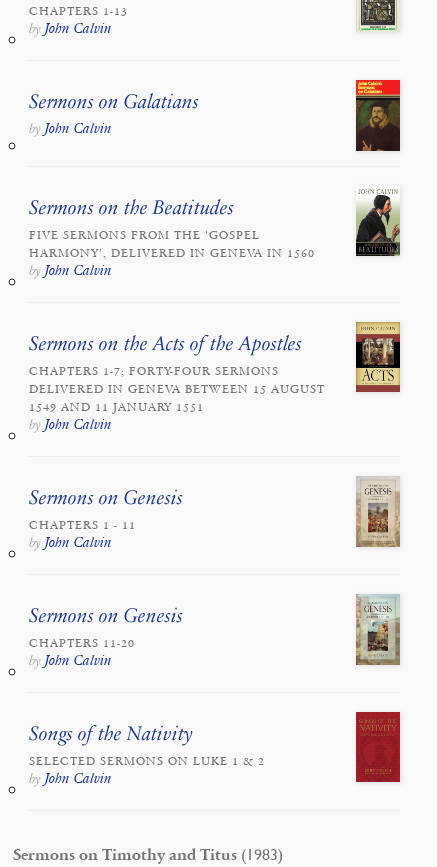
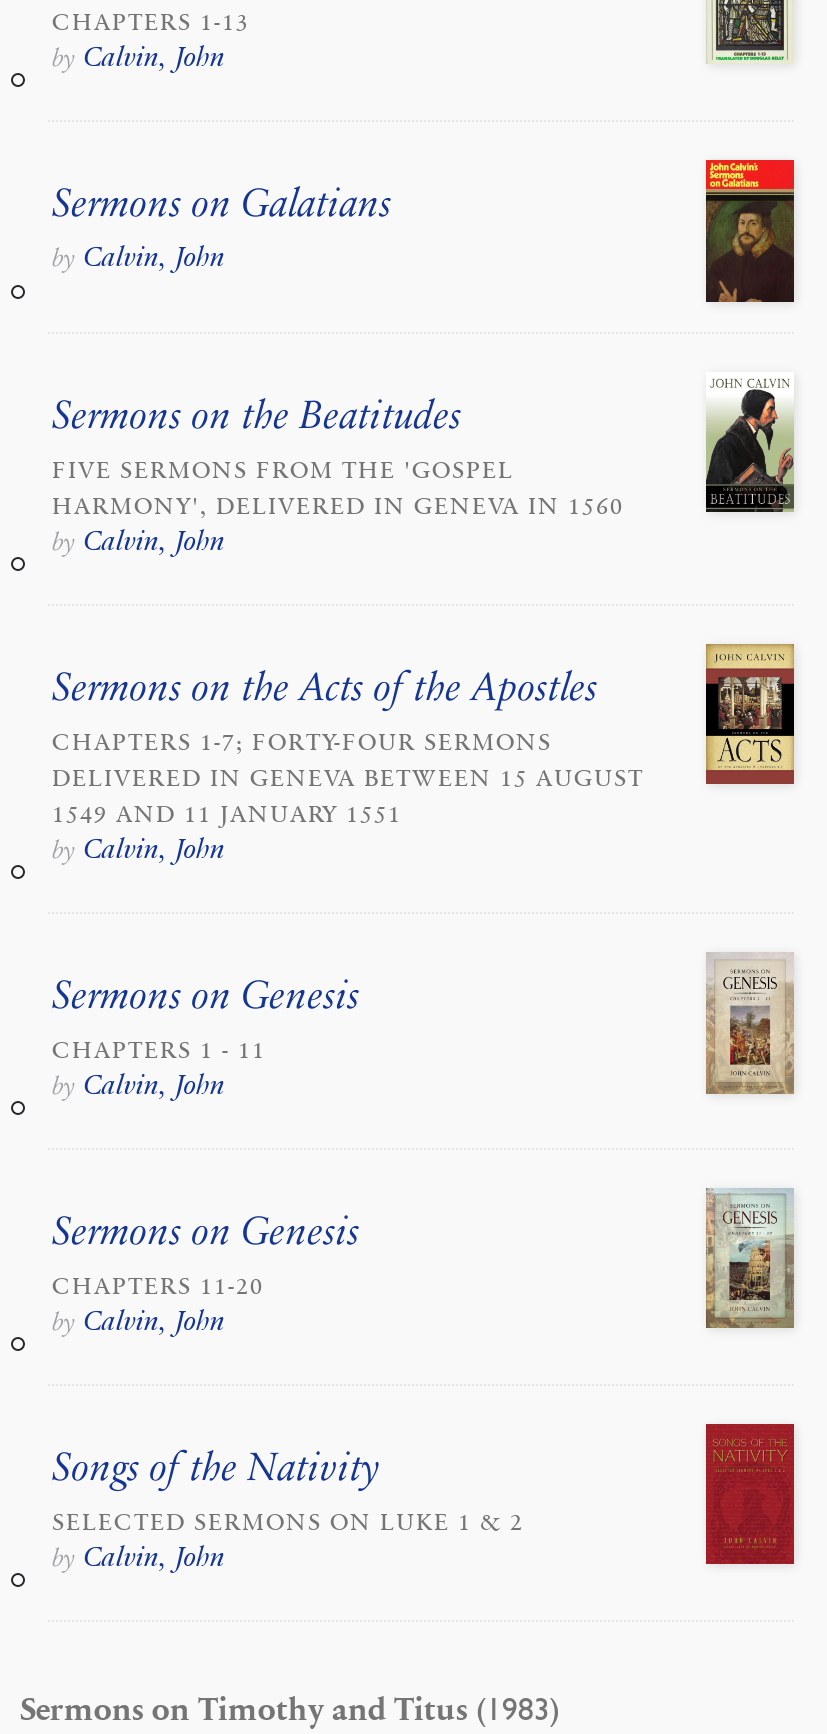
- by John Calvin
+ by Calvin, John

- by John Calvin
+ by Calvin, John

- by John Calvin
+ by Calvin, John

- by John Calvin
+ by Calvin, John

- by John Calvin
+ by Calvin, John

- by John Calvin
+ by Calvin, John

- by John Calvin
+ by Calvin, John
